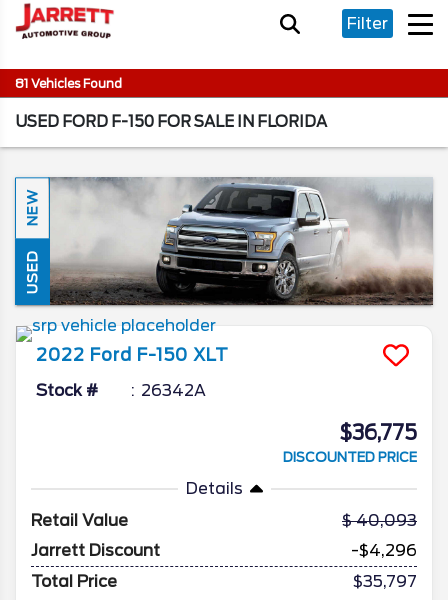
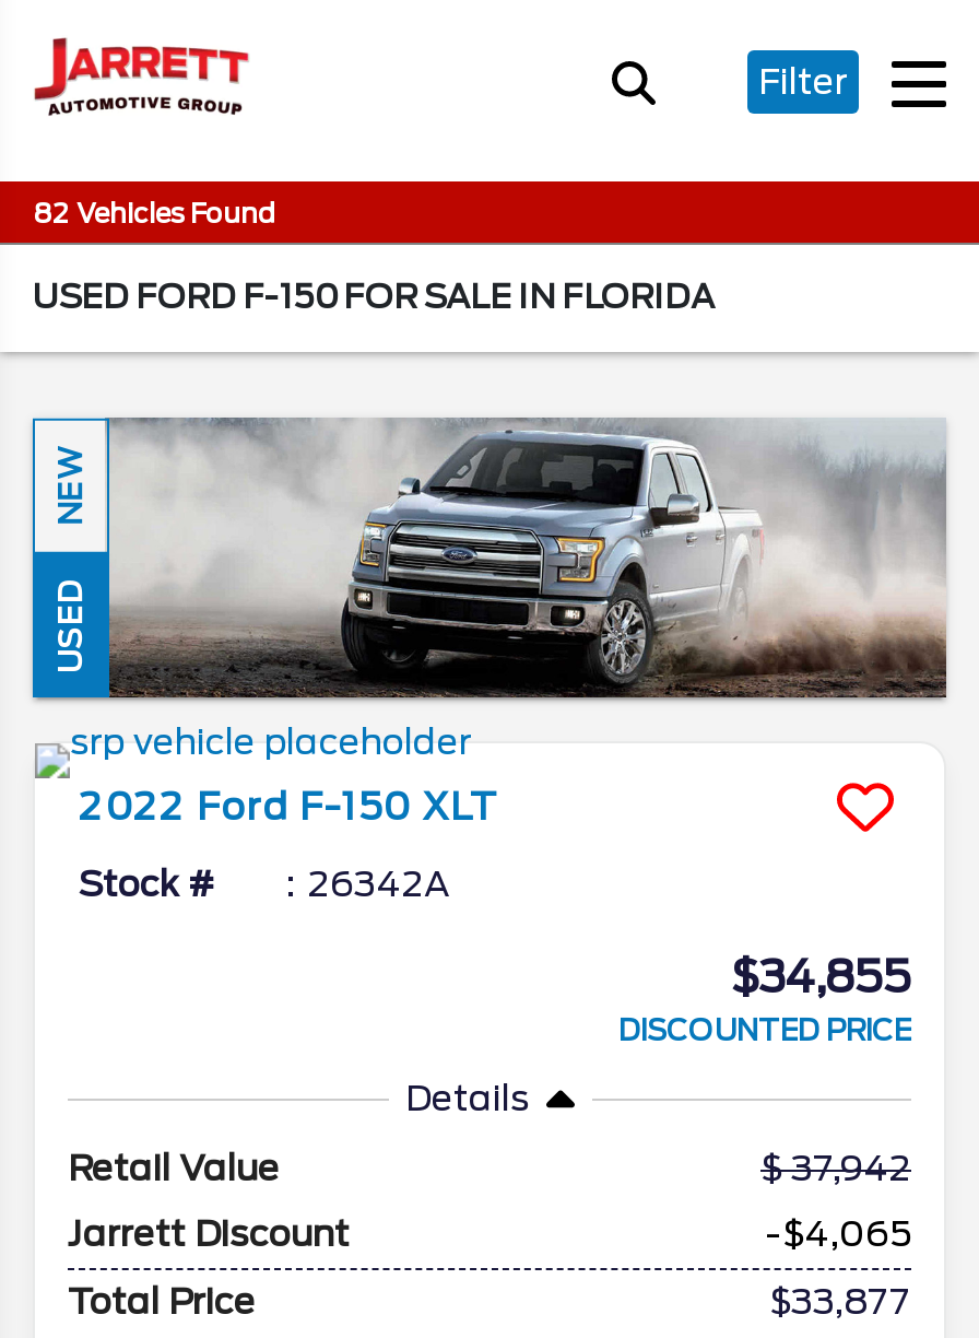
- 81 Vehicles Found
+ 82 Vehicles Found

- $36,775
+ $34,855

- 40,093
+ 37,942

- -$4,296
+ -$4,065

- $35,797
+ $33,877
